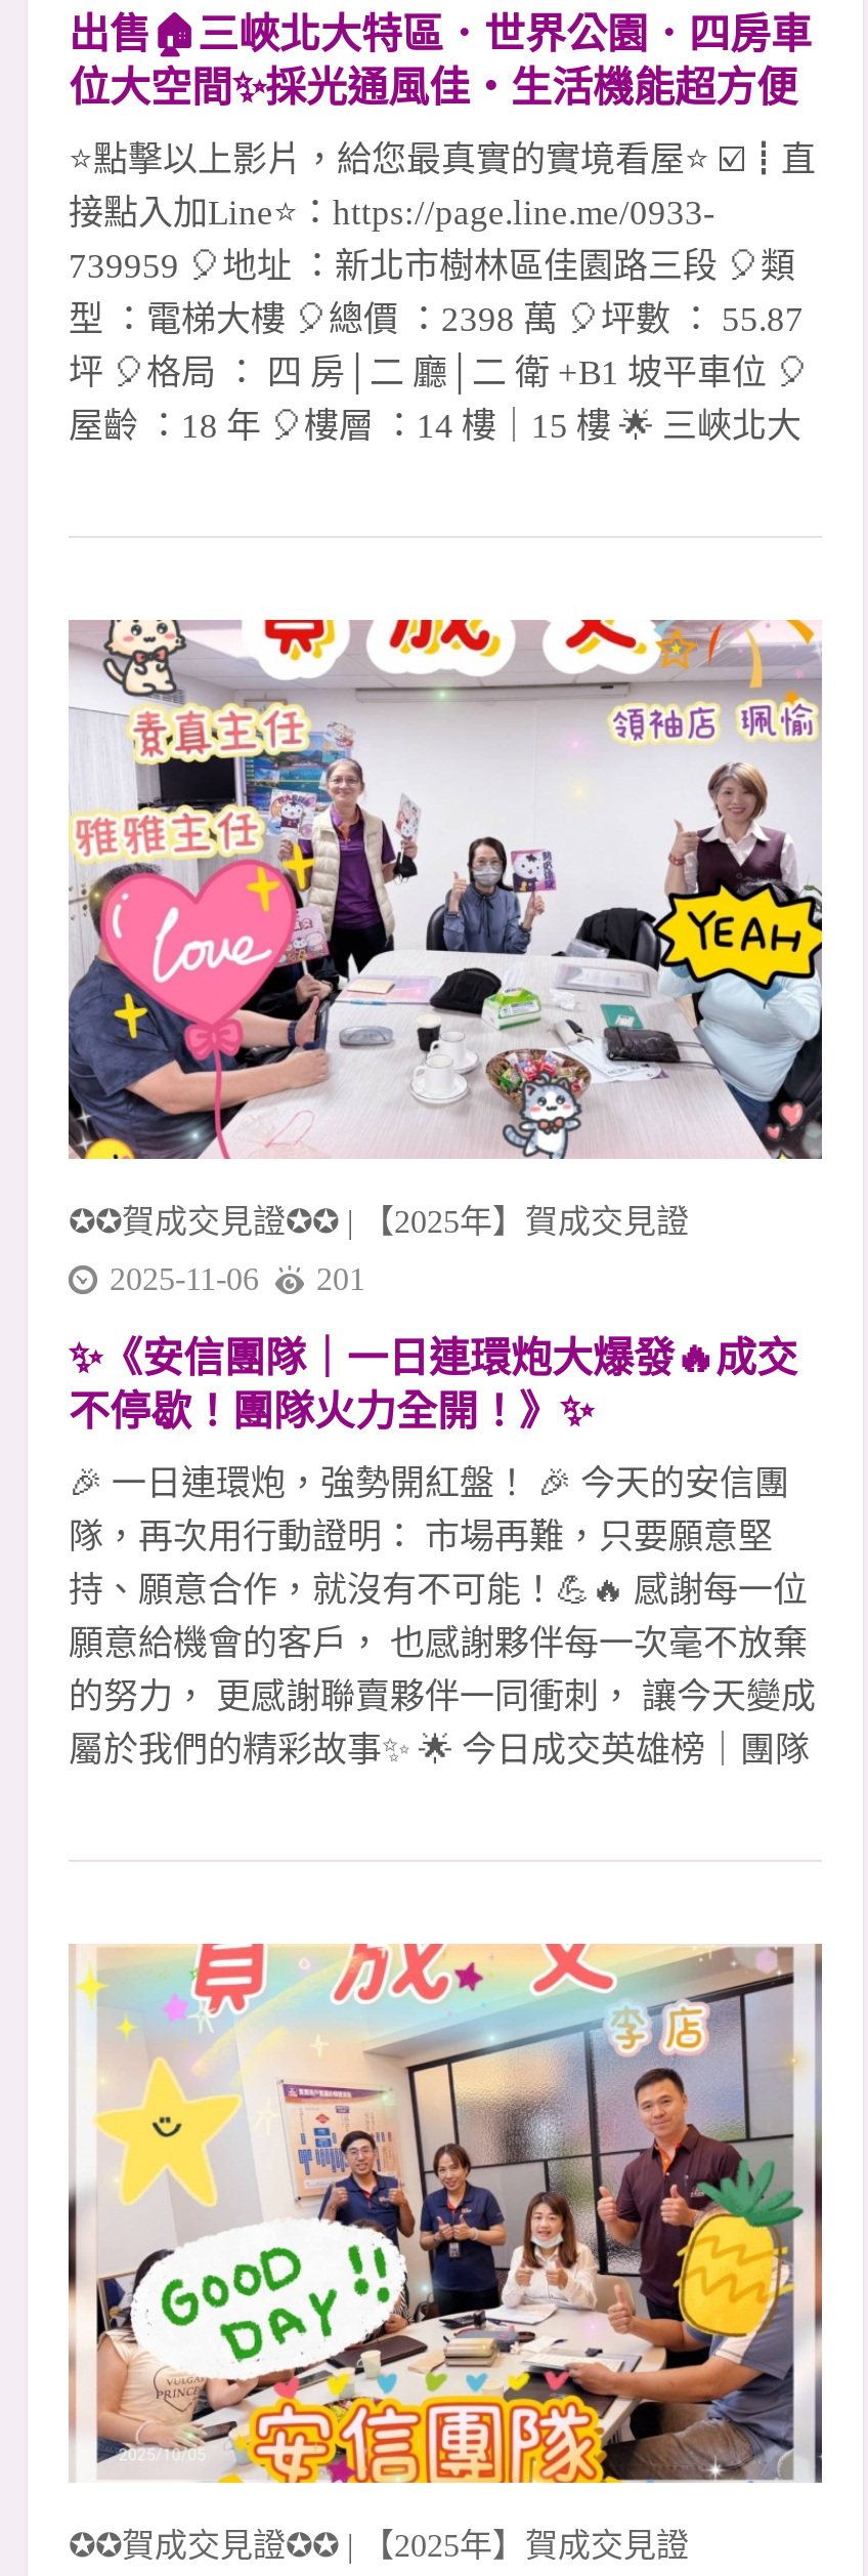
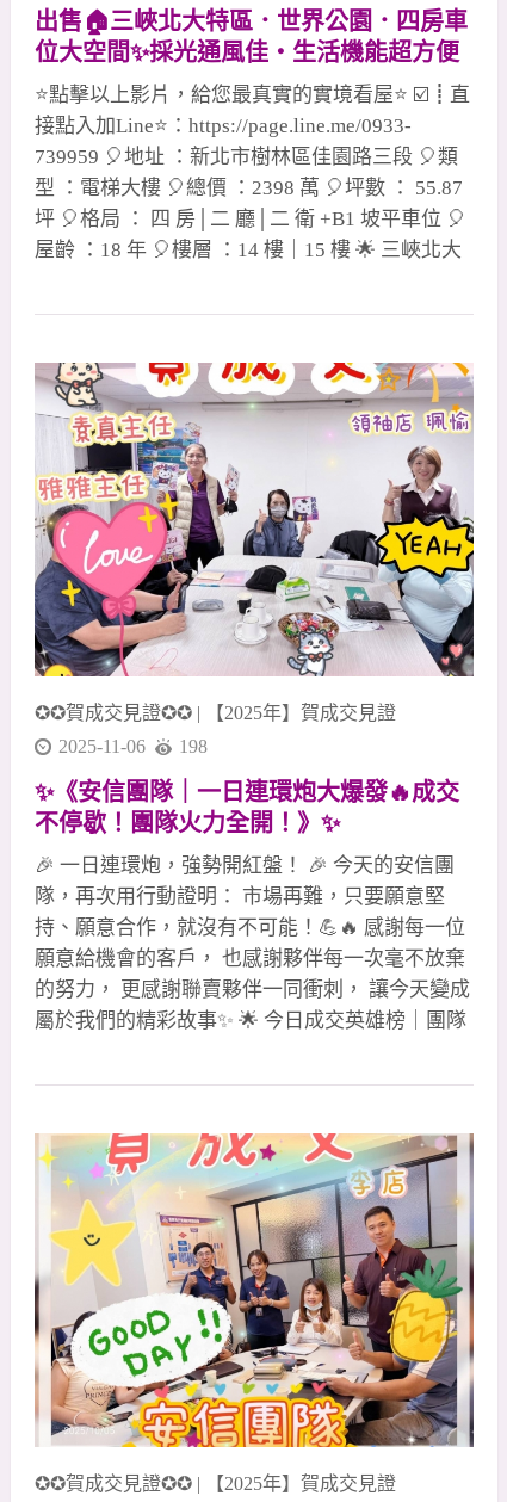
- 2025-11-06 201
+ 2025-11-06 198
